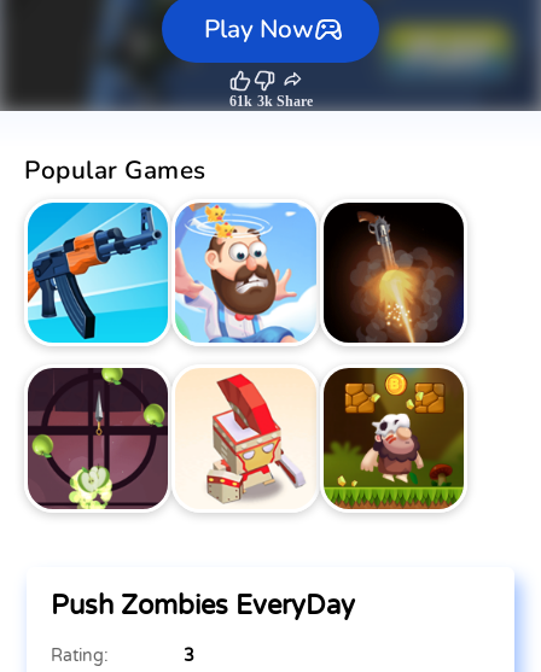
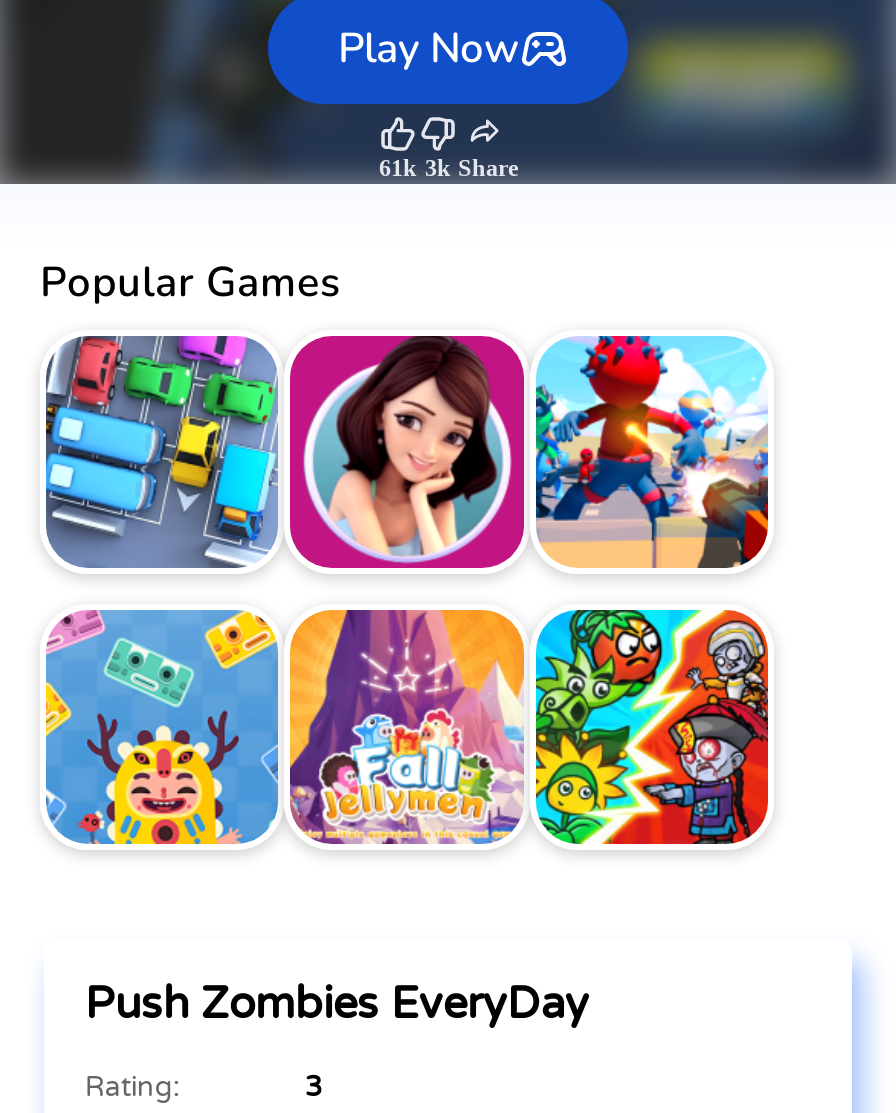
- [image]
+ [image]

- [image]
+ [image]
